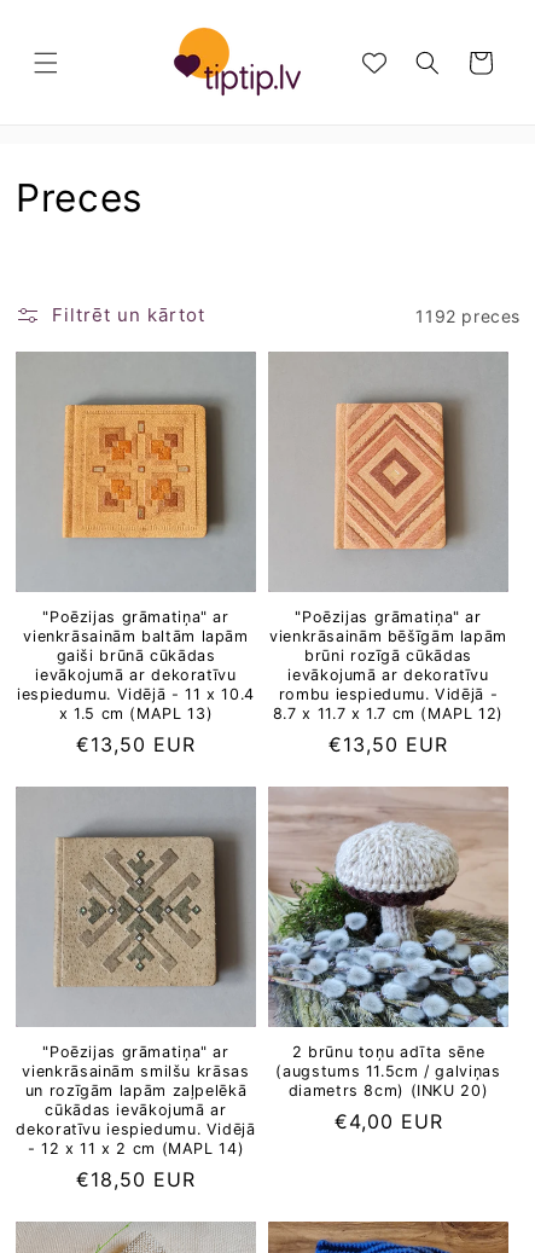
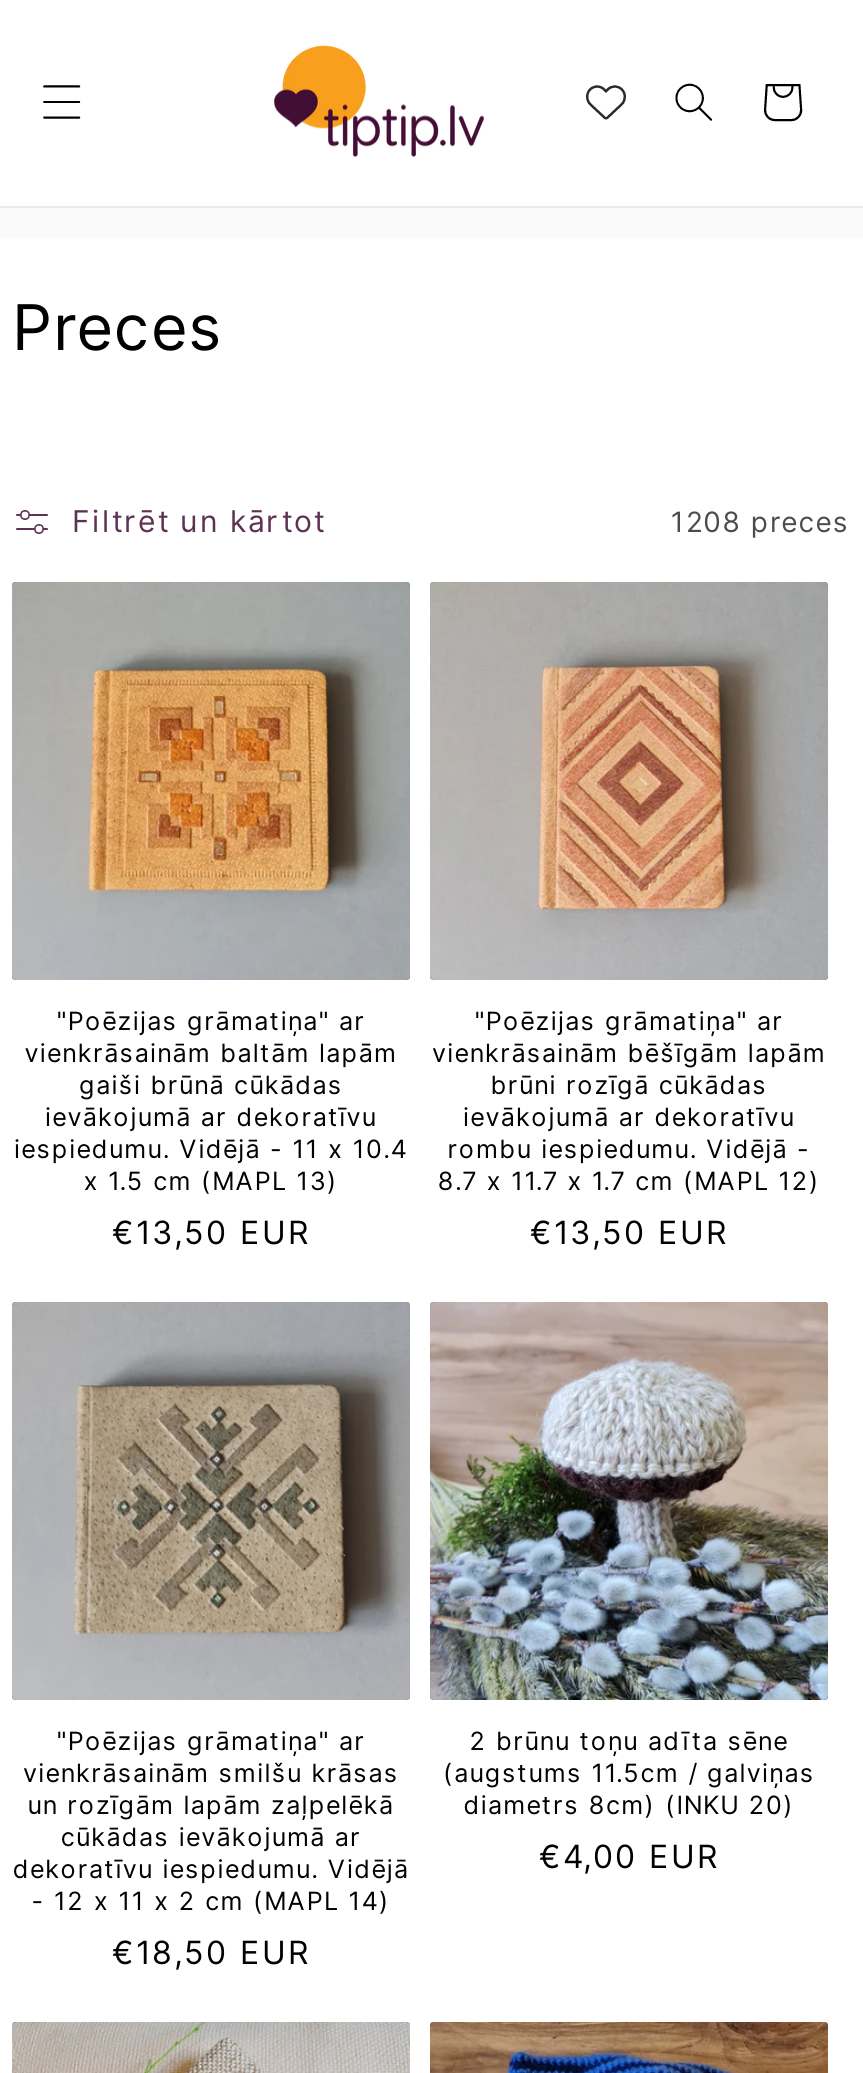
- 1192 preces
+ 1208 preces
